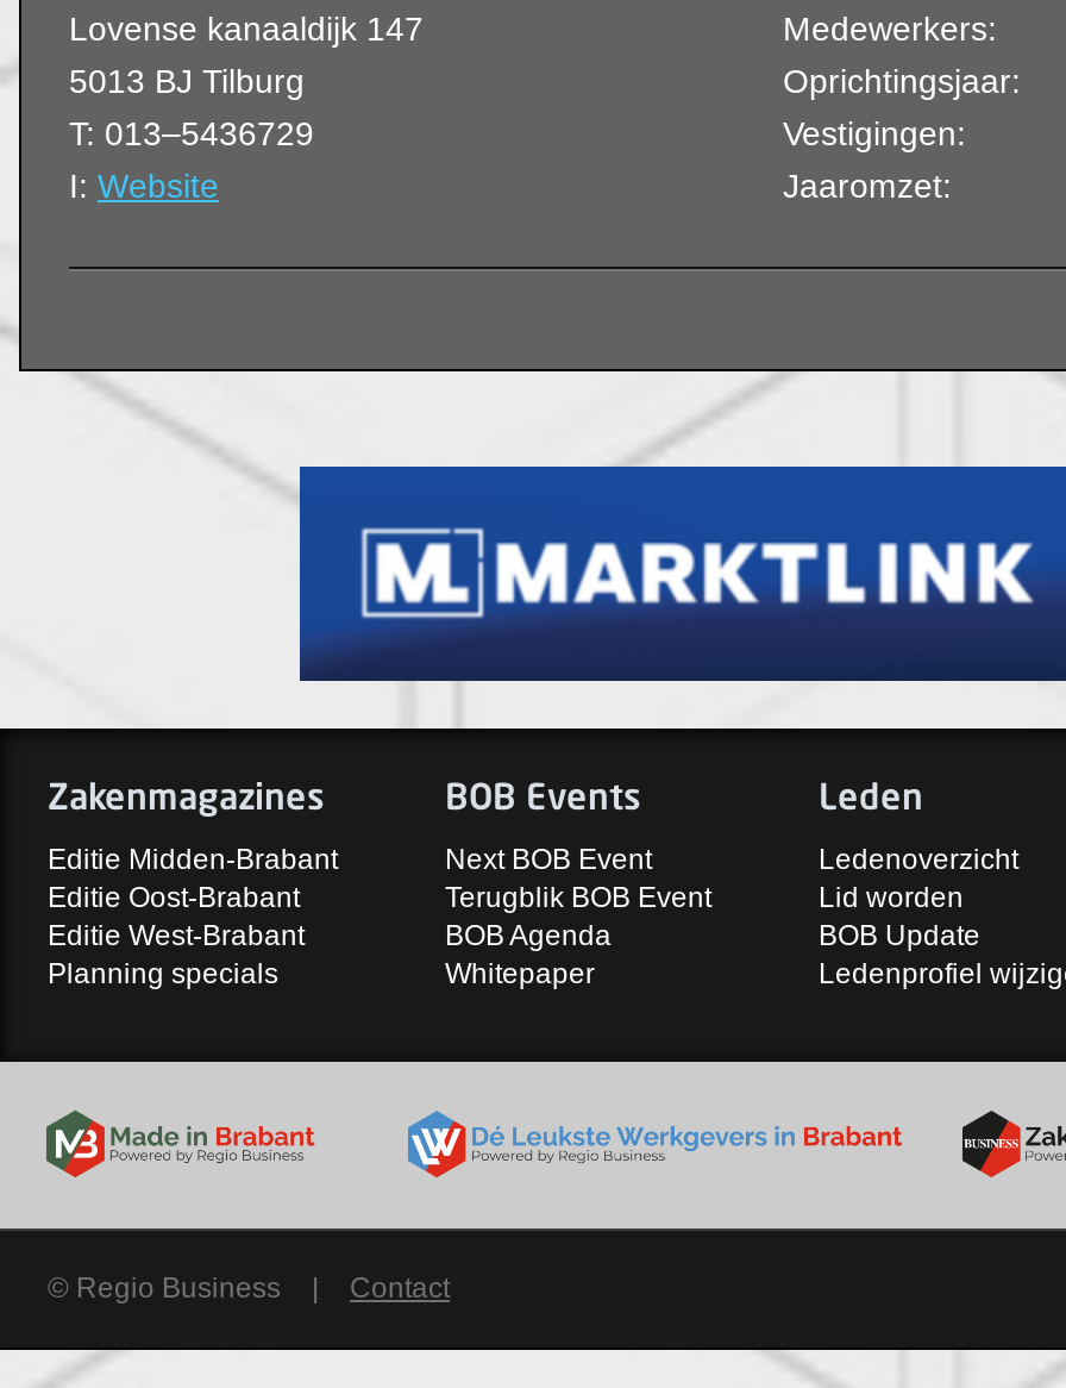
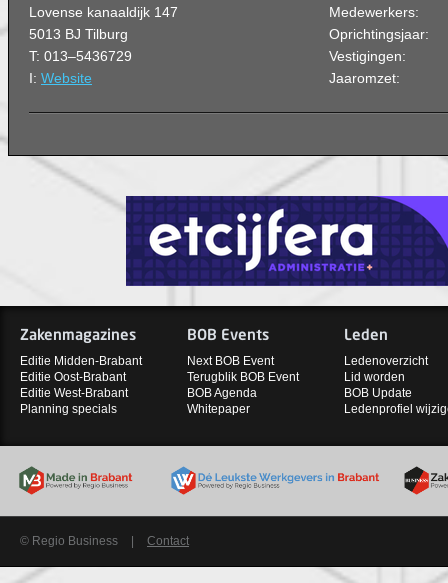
- [image]
+ [image]
